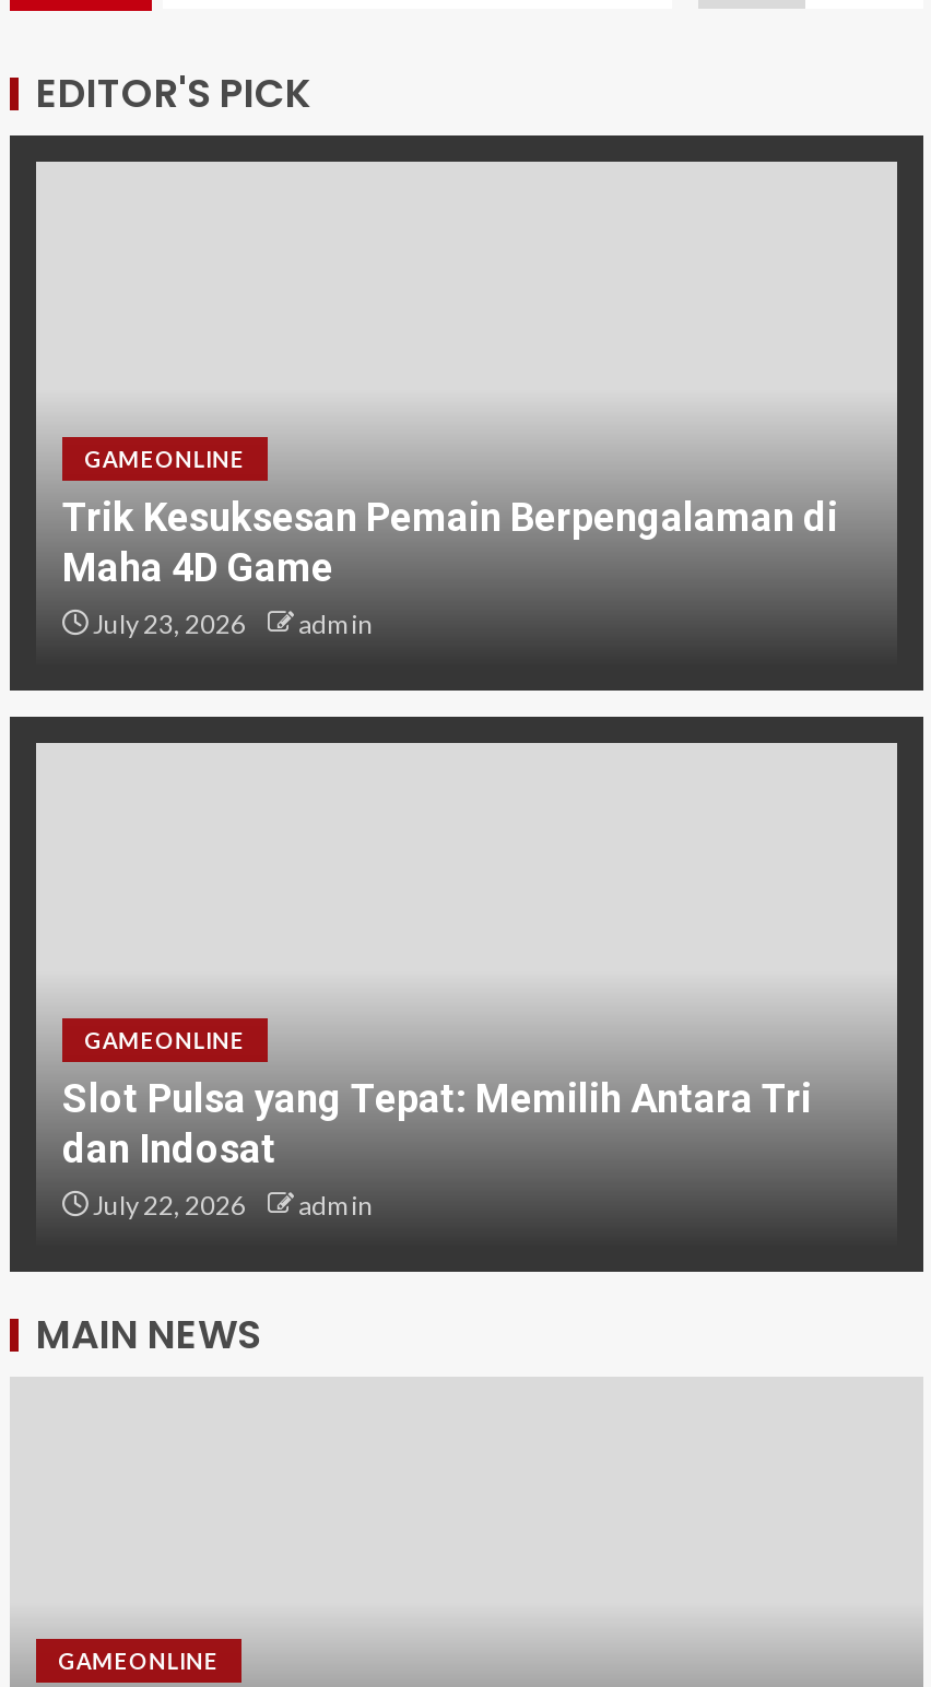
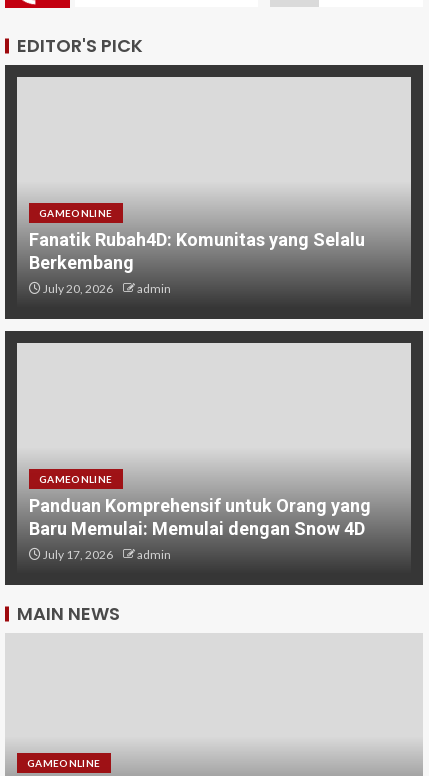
- Trik Kesuksesan Pemain Berpengalaman di
- Maha 4D Game
- July 23, 2026
+ Fanatik Rubah4D: Komunitas yang Selalu
+ Berkembang
+ July 20, 2026

- Slot Pulsa yang Tepat: Memilih Antara Tri
- dan Indosat
- July 22, 2026
+ Panduan Komprehensif untuk Orang yang
+ Baru Memulai: Memulai dengan Snow 4D
+ July 17, 2026
